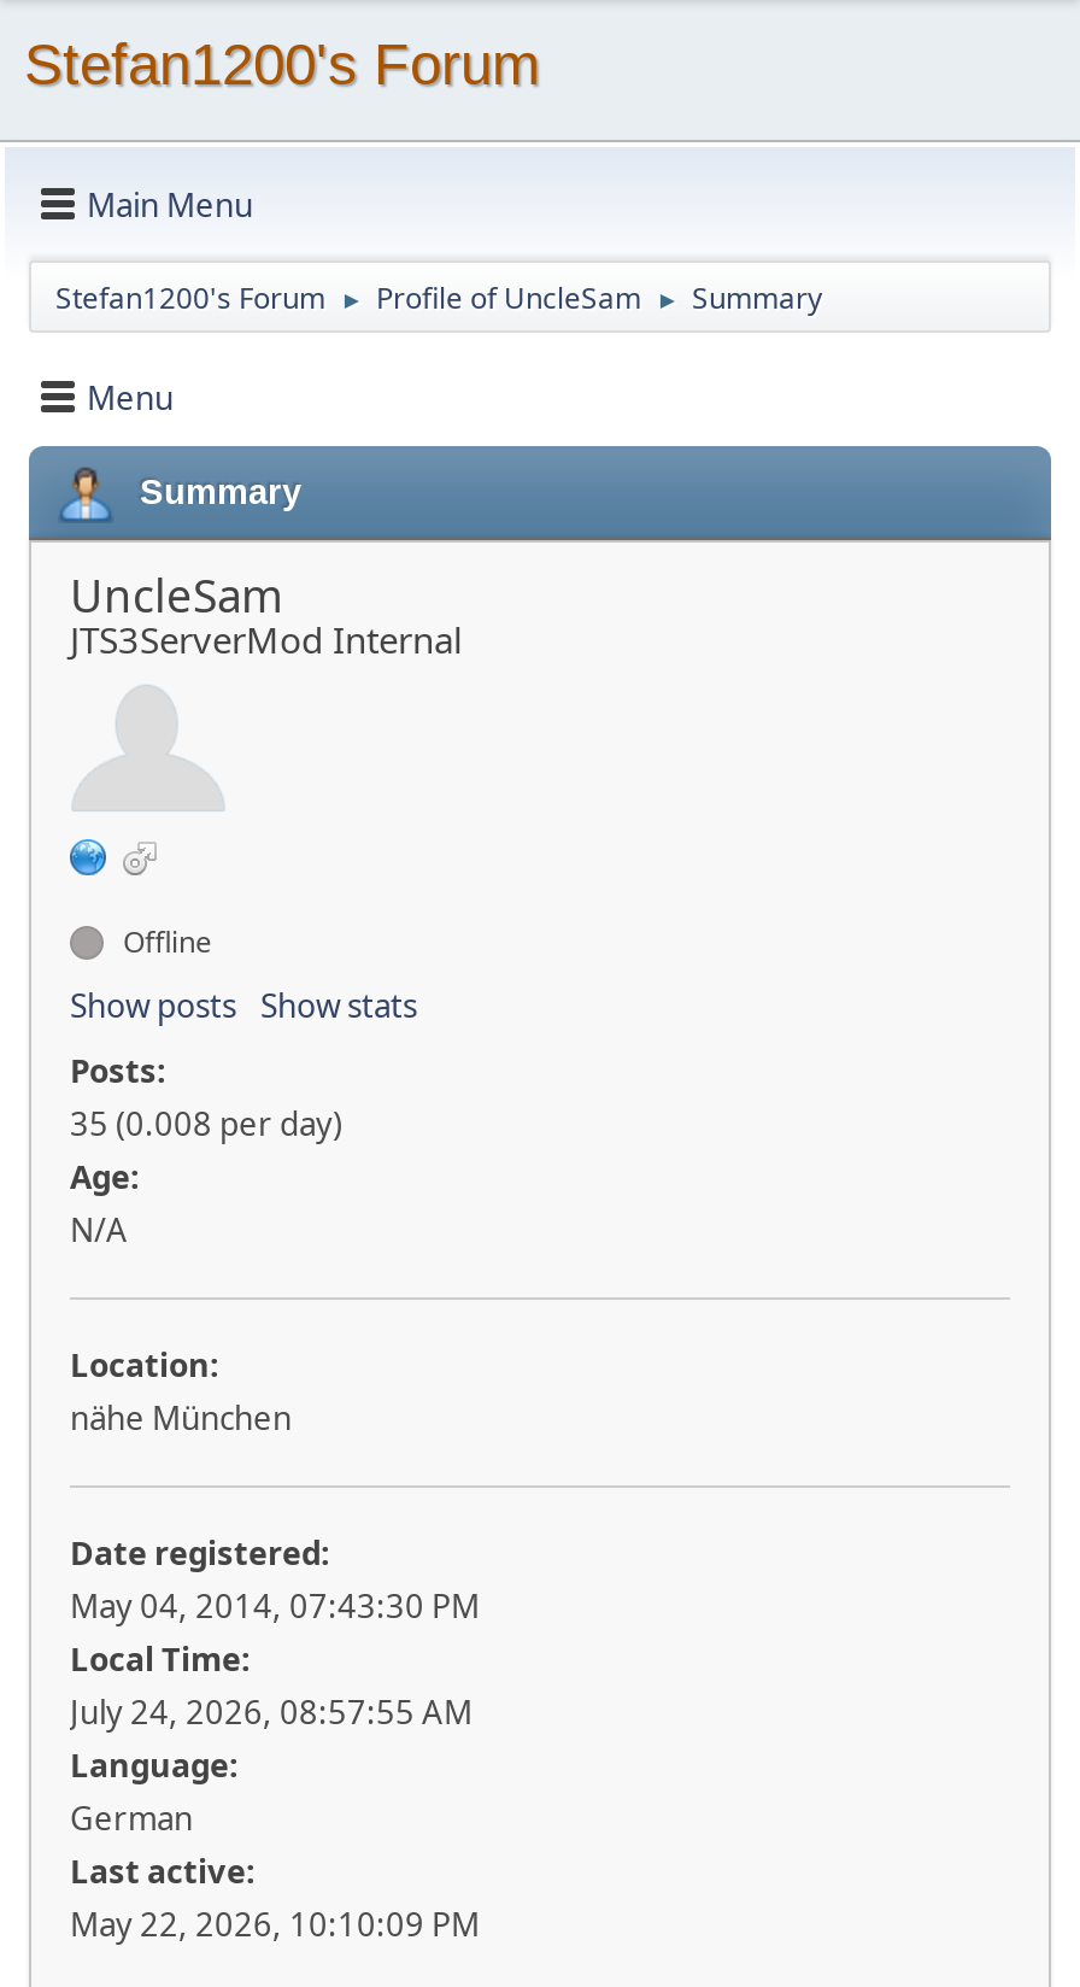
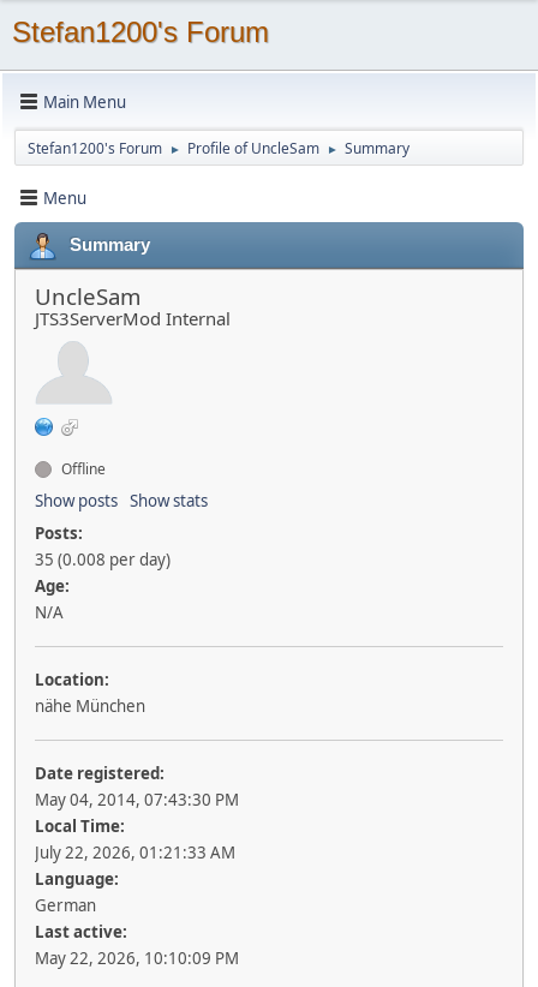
- July 24, 2026, 08:57:55 AM
+ July 22, 2026, 01:21:33 AM
